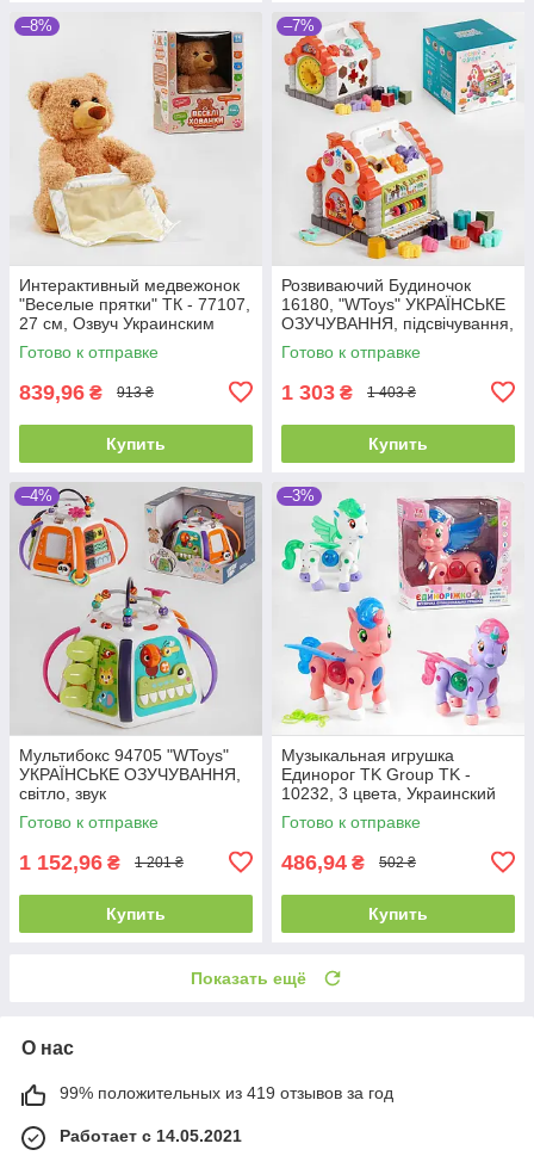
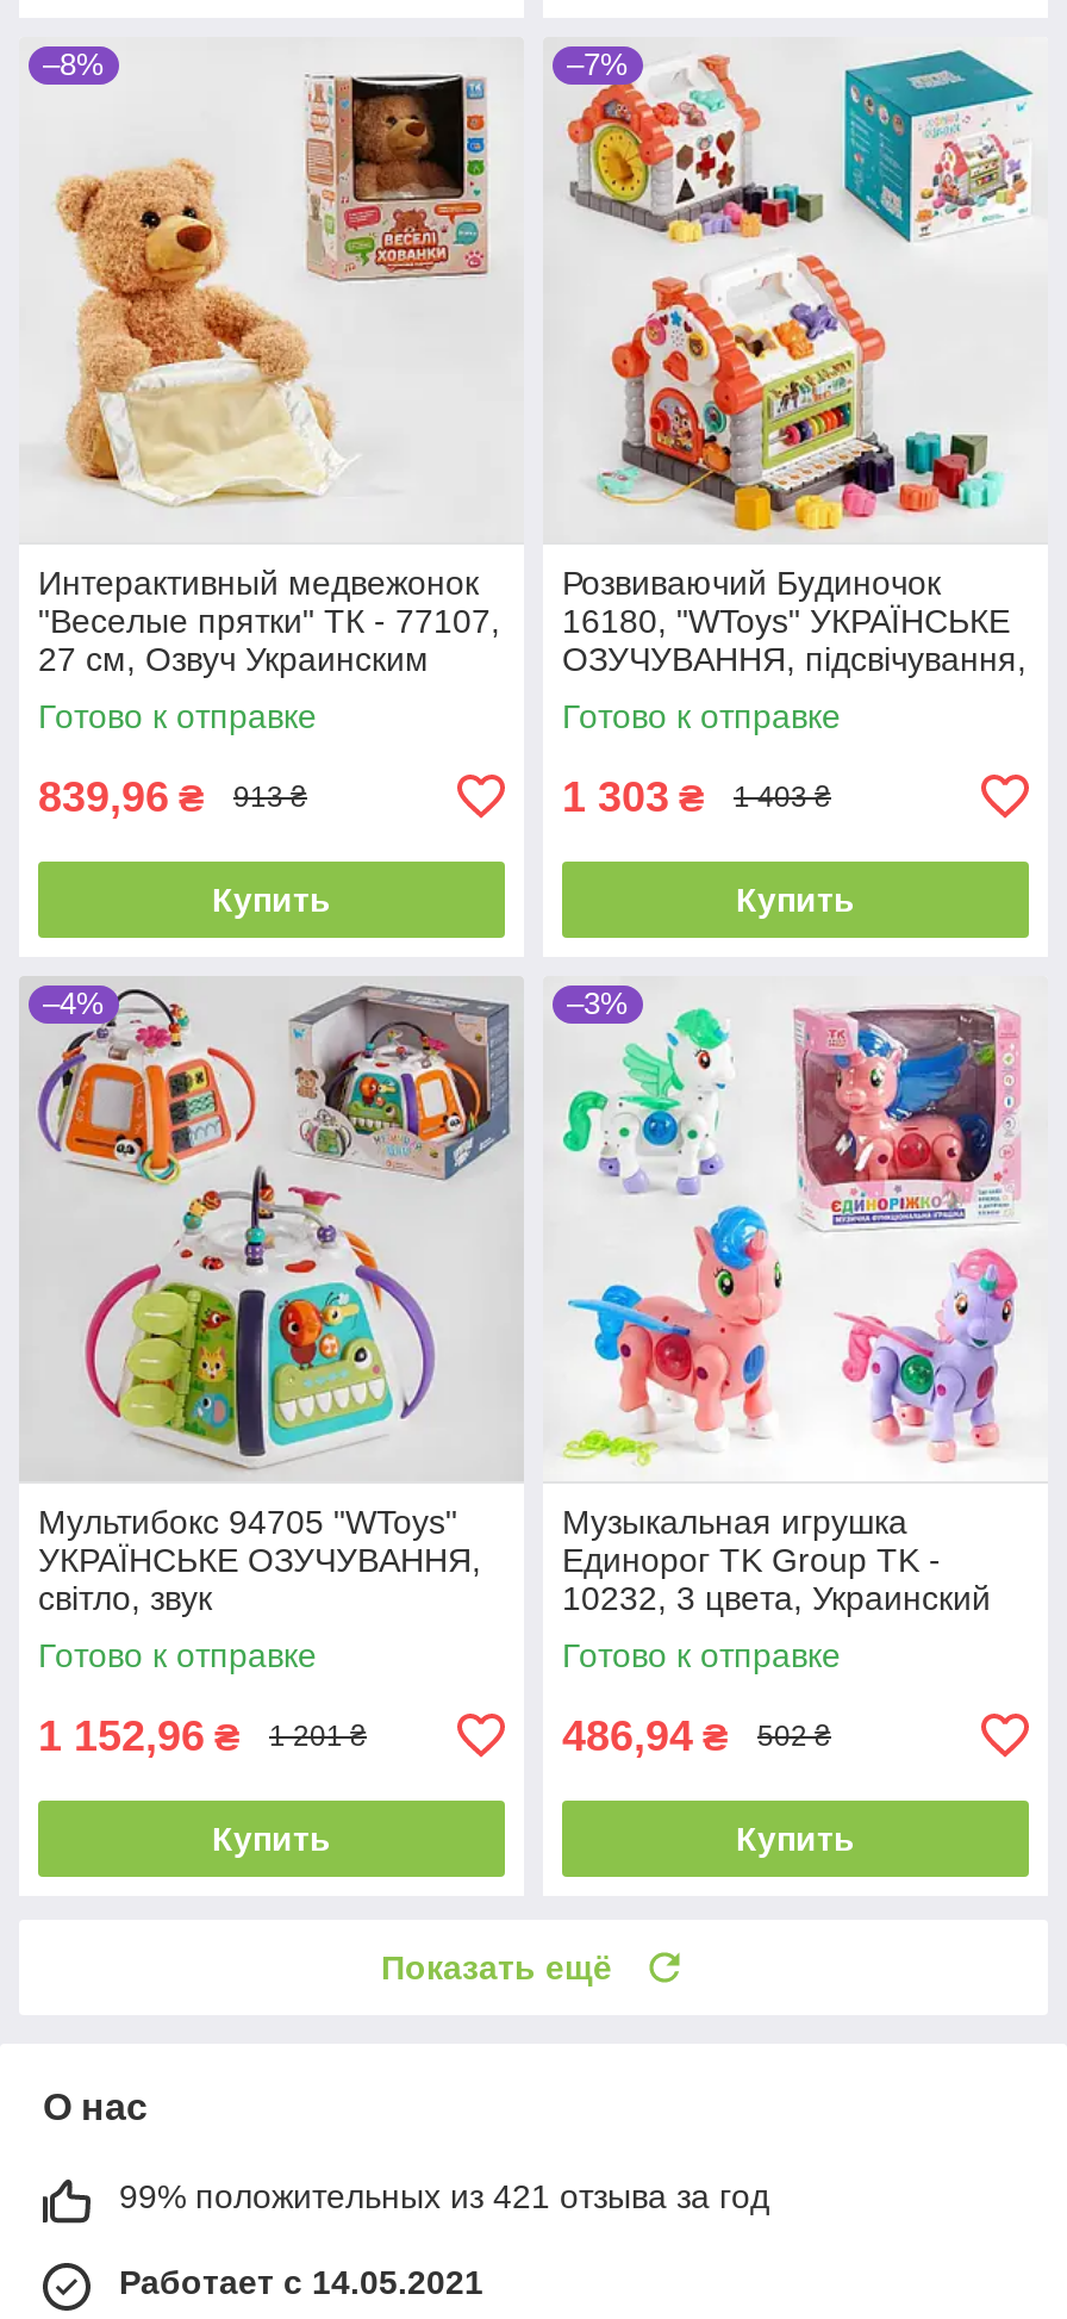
- 99% положительных из 419 отзывов за год
+ 99% положительных из 421 отзыва за год
